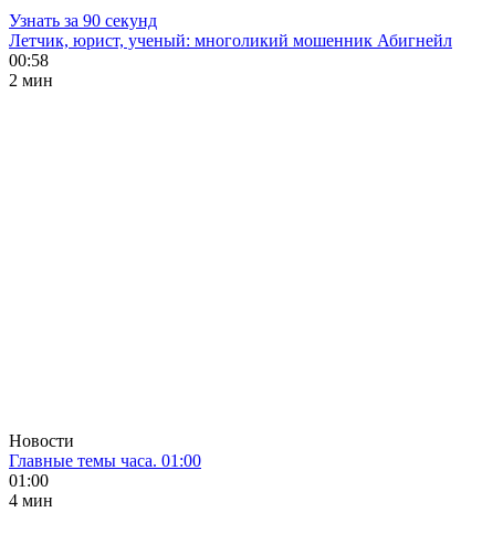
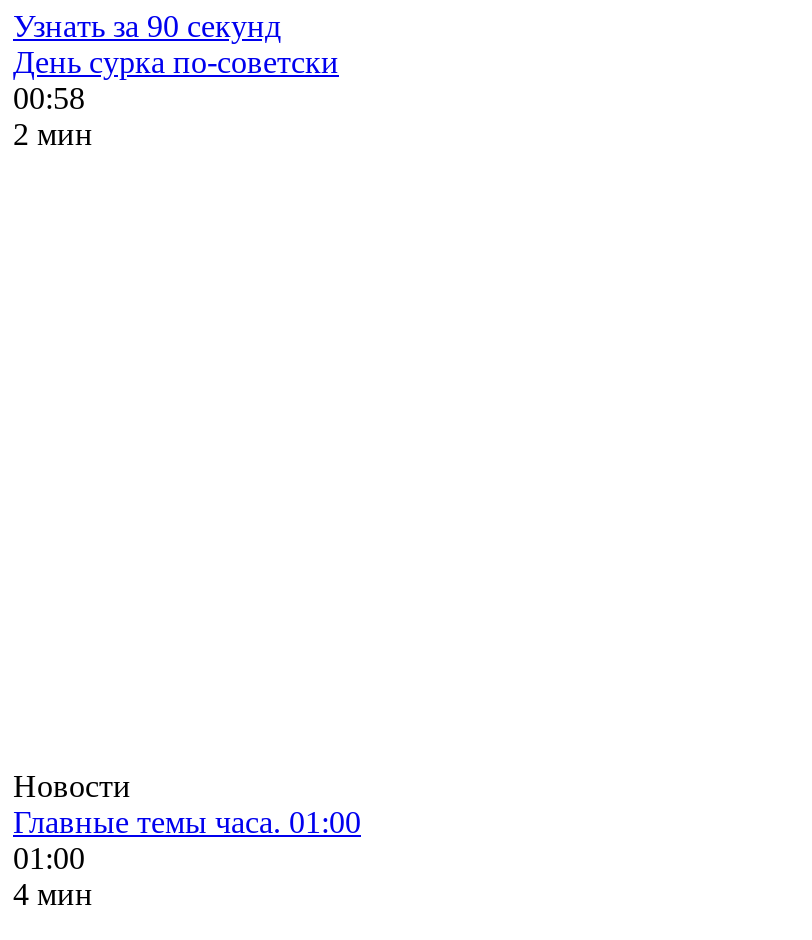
- Летчик, юрист, ученый: многоликий мошенник Абигнейл
+ День сурка по-советски
